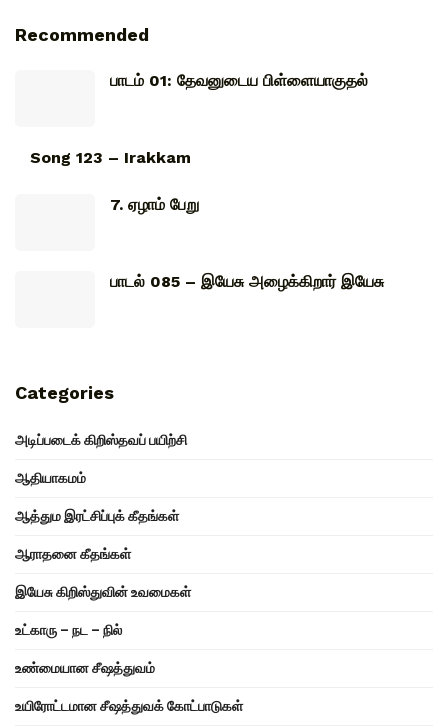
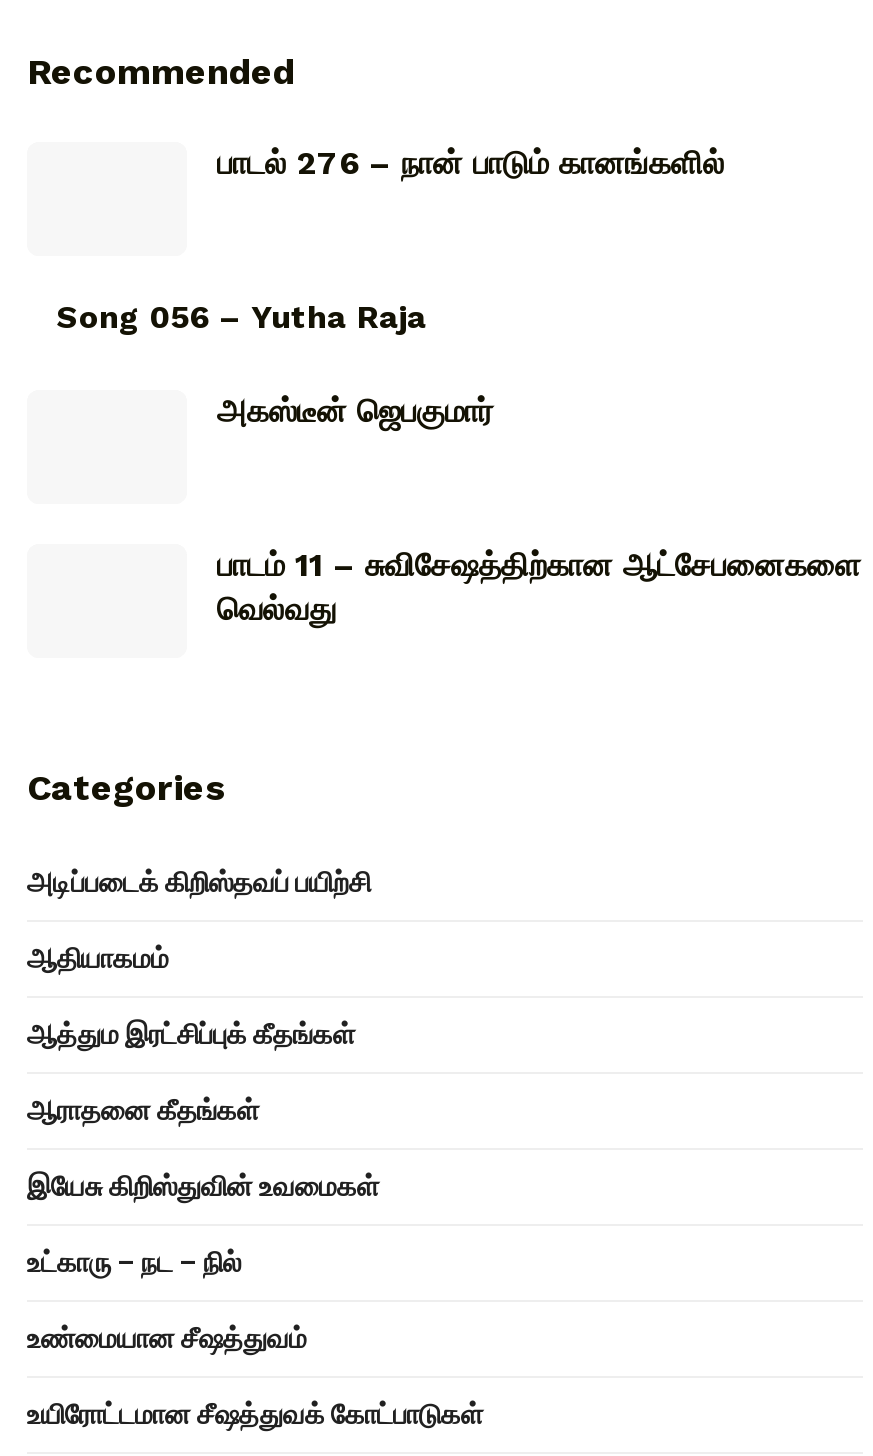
- பாடம் 01: தேவனுடைய பிள்ளையாகுதல்
+ பாடல் 276 – நான் பாடும் கானங்களில்

- Song 123 – Irakkam
+ Song 056 – Yutha Raja

- 7. ஏழாம் பேறு
+ அகஸ்டீன் ஜெபகுமார்

- பாடல் 085 – இயேசு அழைக்கிறார் இயேசு
+ பாடம் 11 – சுவிசேஷத்திற்கான ஆட்சேபனைகளை
+ வெல்வது
